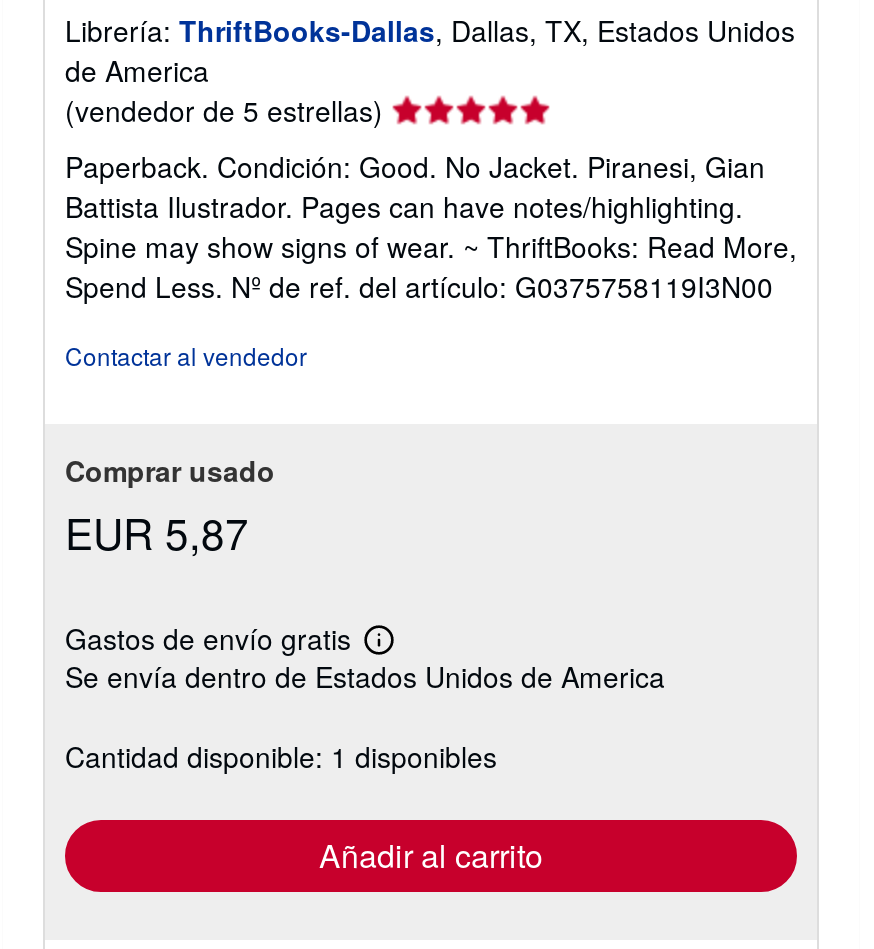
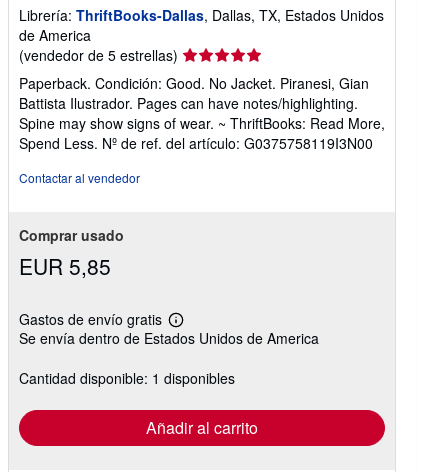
- EUR 5,87
+ EUR 5,85
